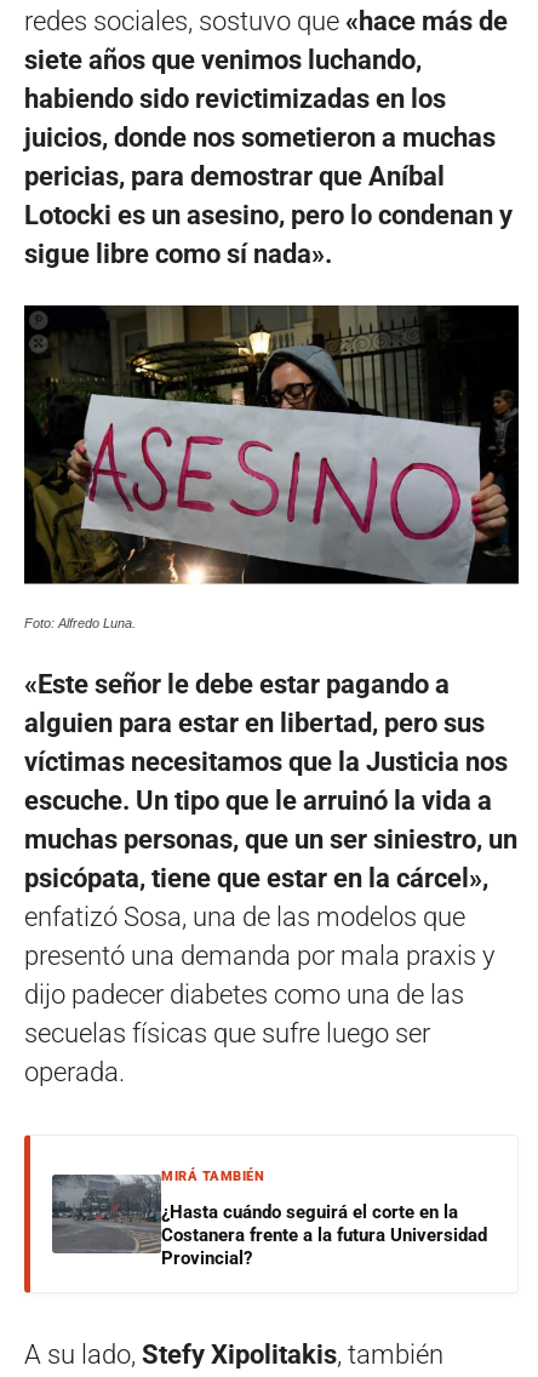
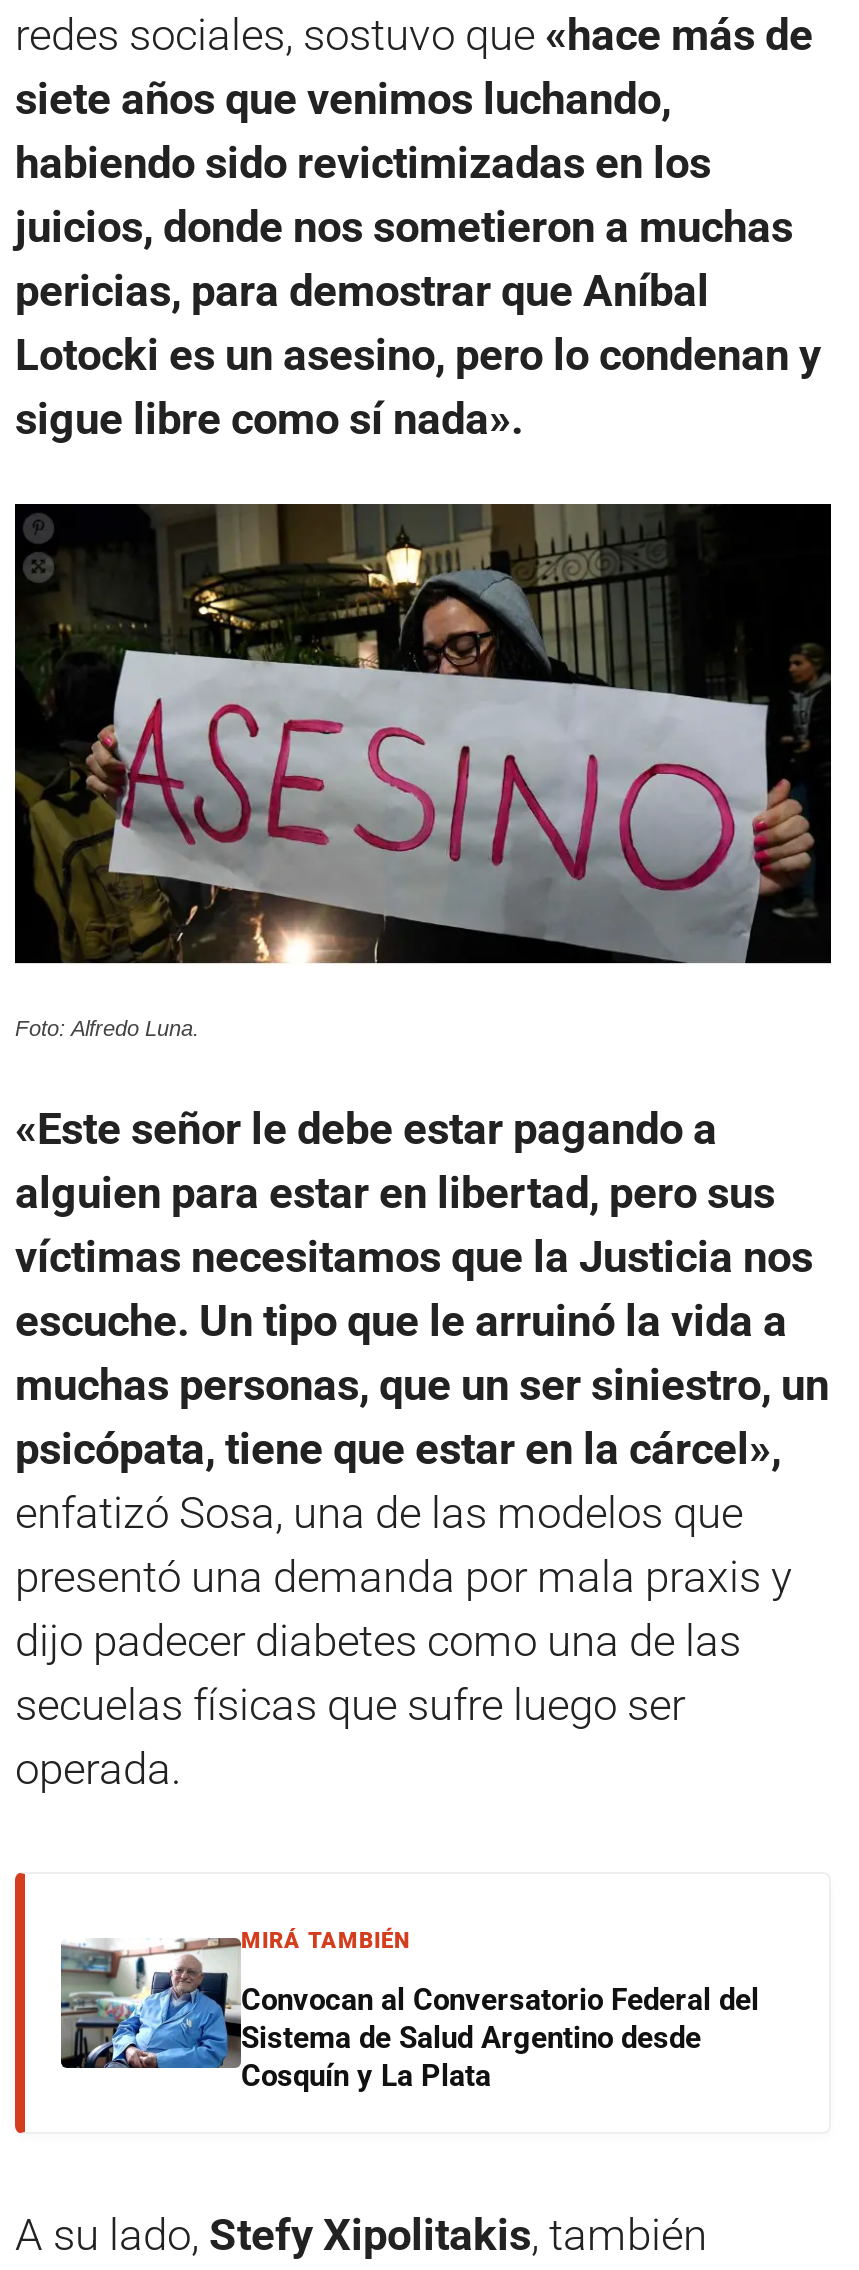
- [image]
- ¿Hasta cuándo seguirá el corte en la
- Costanera frente a la futura Universidad
- Provincial?
+ [image]
+ Convocan al Conversatorio Federal del
+ Sistema de Salud Argentino desde
+ Cosquín y La Plata
